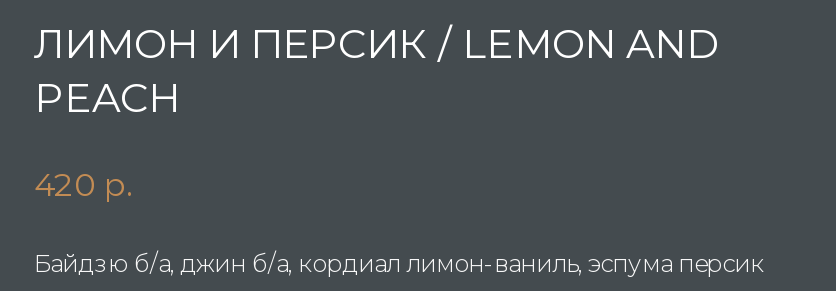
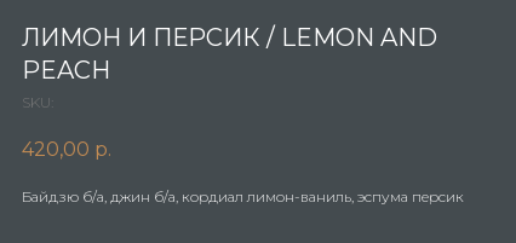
- 420 р.
+ SKU:
+ 420,00 р.
